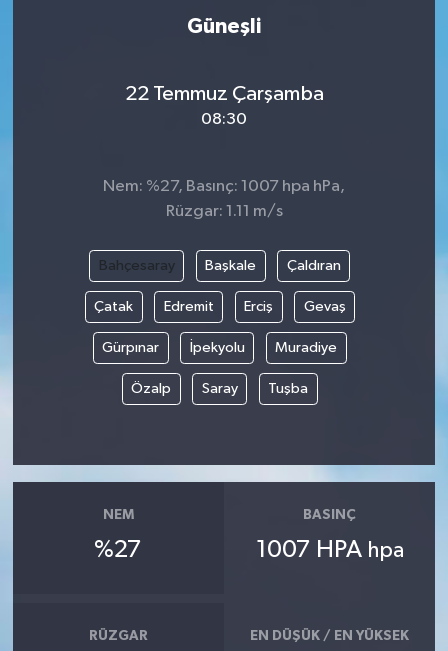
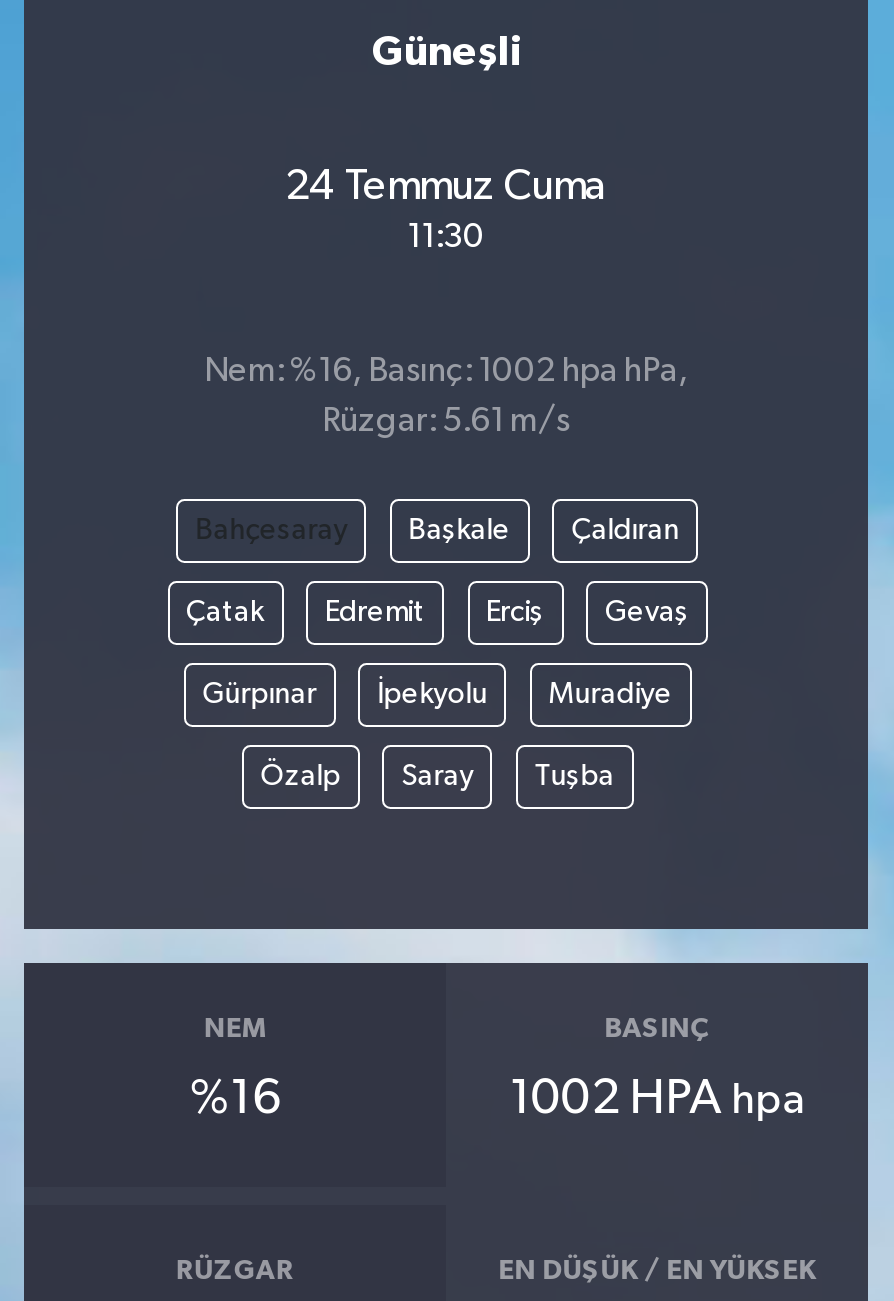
- 22 Temmuz Çarşamba
+ 24 Temmuz Cuma

- 08:30
+ 11:30

- Nem: %27, Basınç: 1007 hpa hPa,
+ Nem: %16, Basınç: 1002 hpa hPa,

- Rüzgar: 1.11 m/s
+ Rüzgar: 5.61 m/s

- %27
+ %16

- 1007 HPA hpa
+ 1002 HPA hpa
